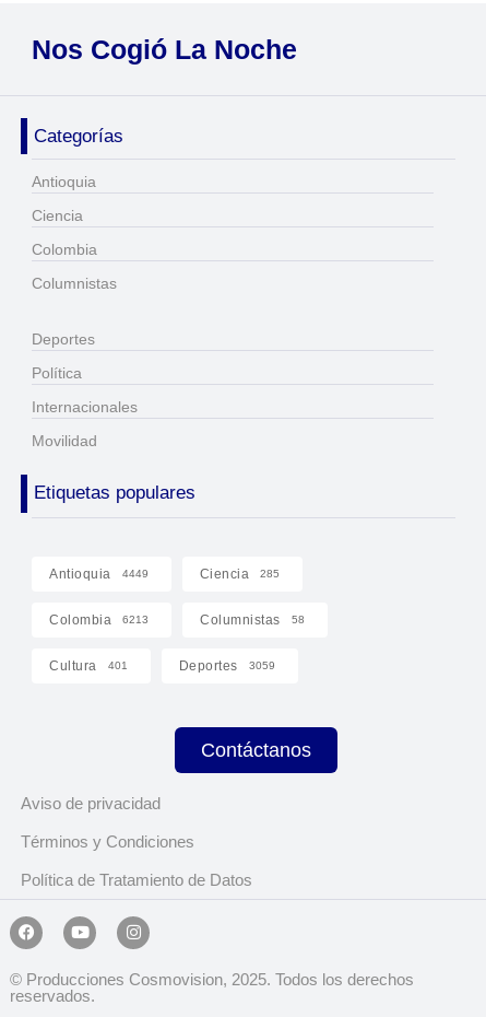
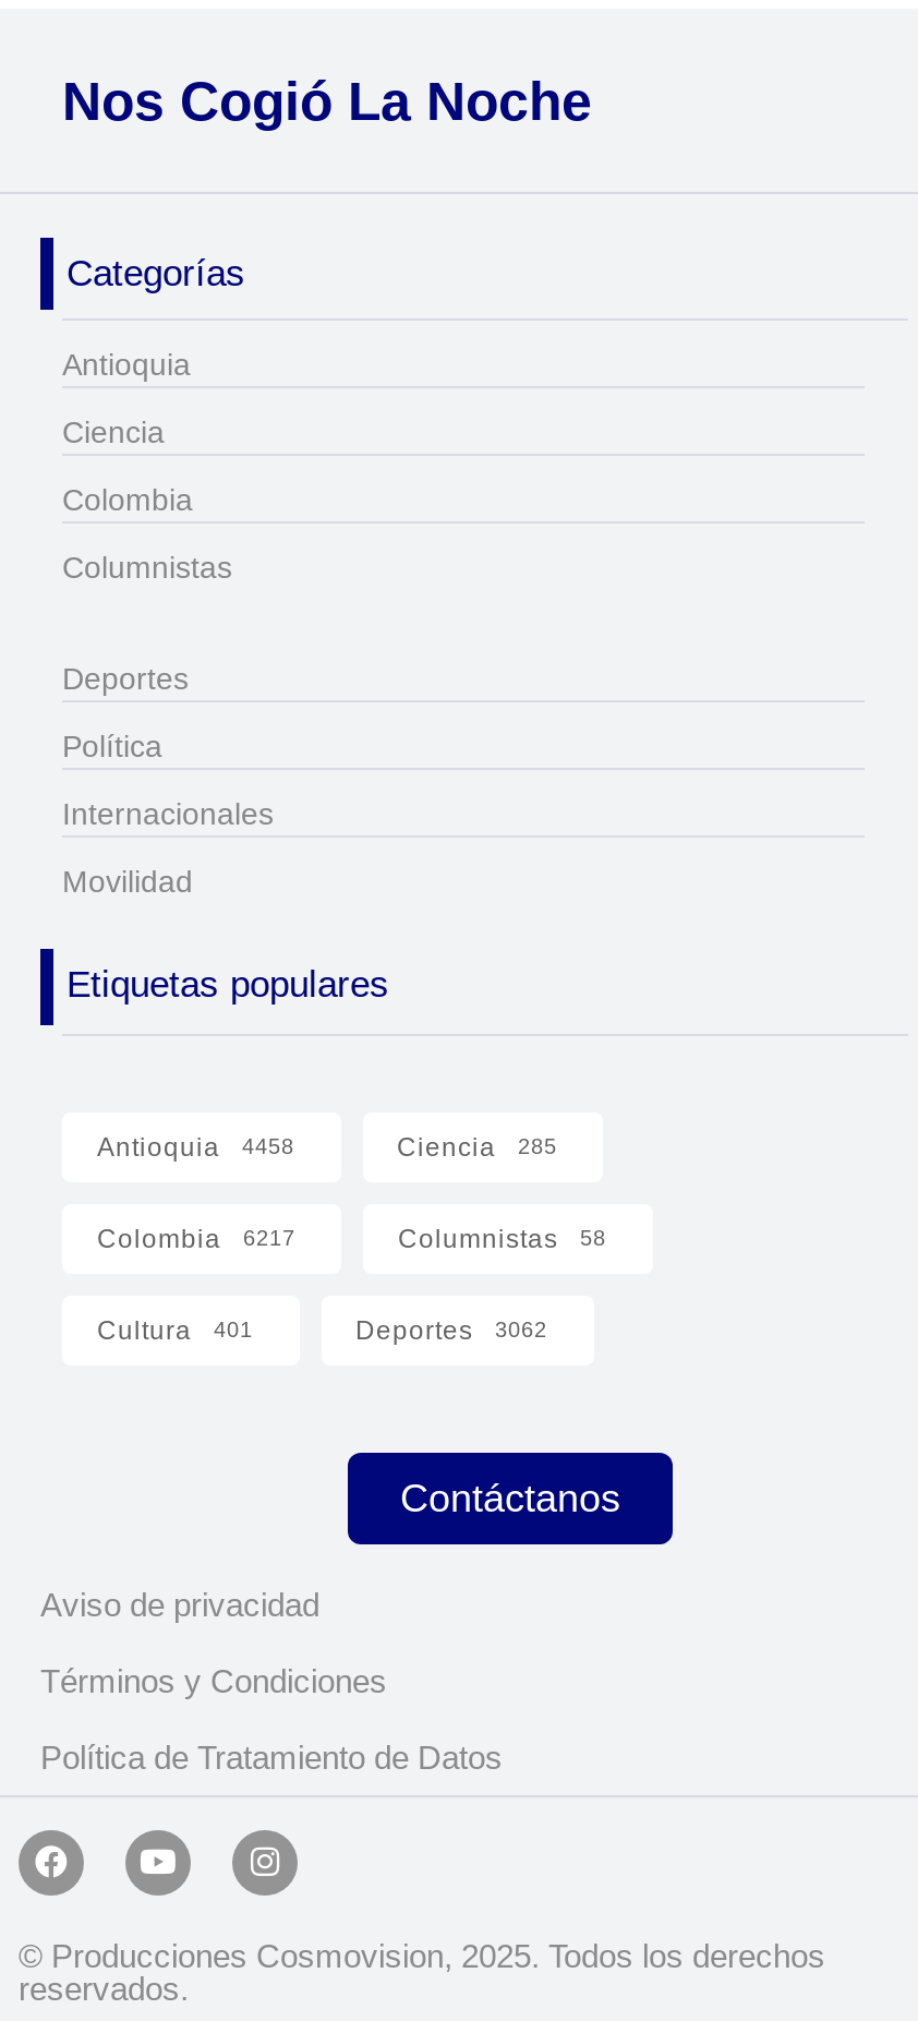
- Antioquia 4449
+ Antioquia 4458

- Colombia 6213
+ Colombia 6217

- Deportes 3059
+ Deportes 3062
